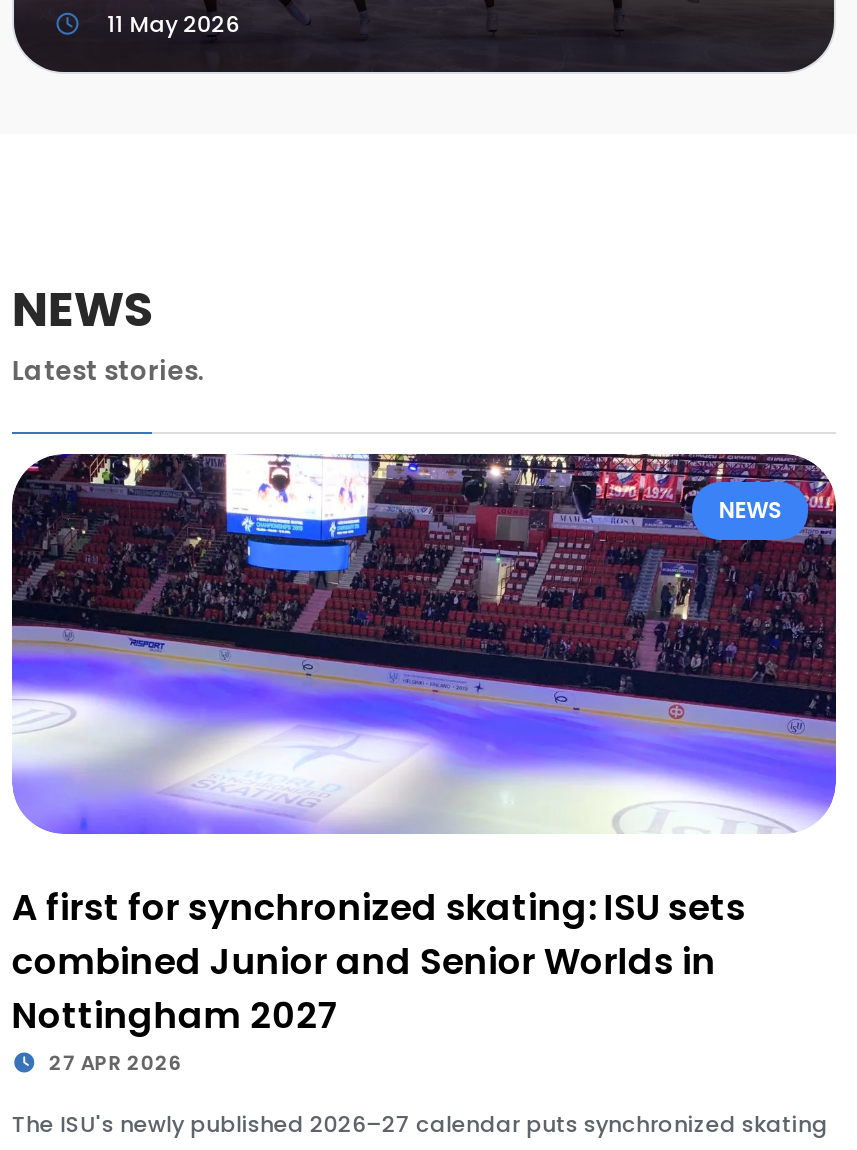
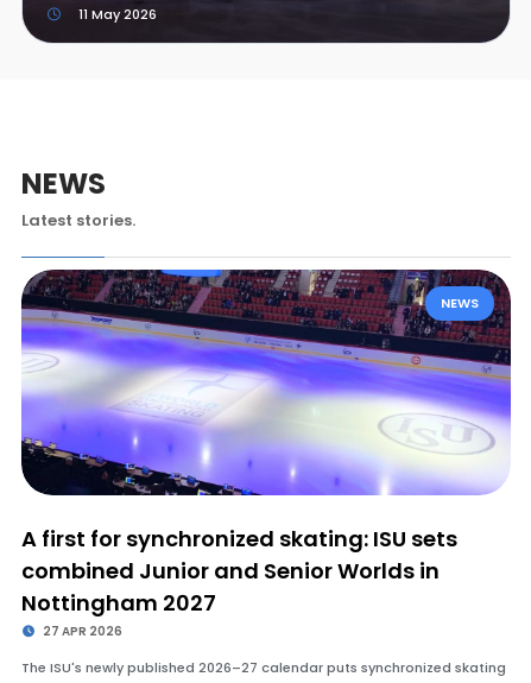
- [image]
+ [image]
